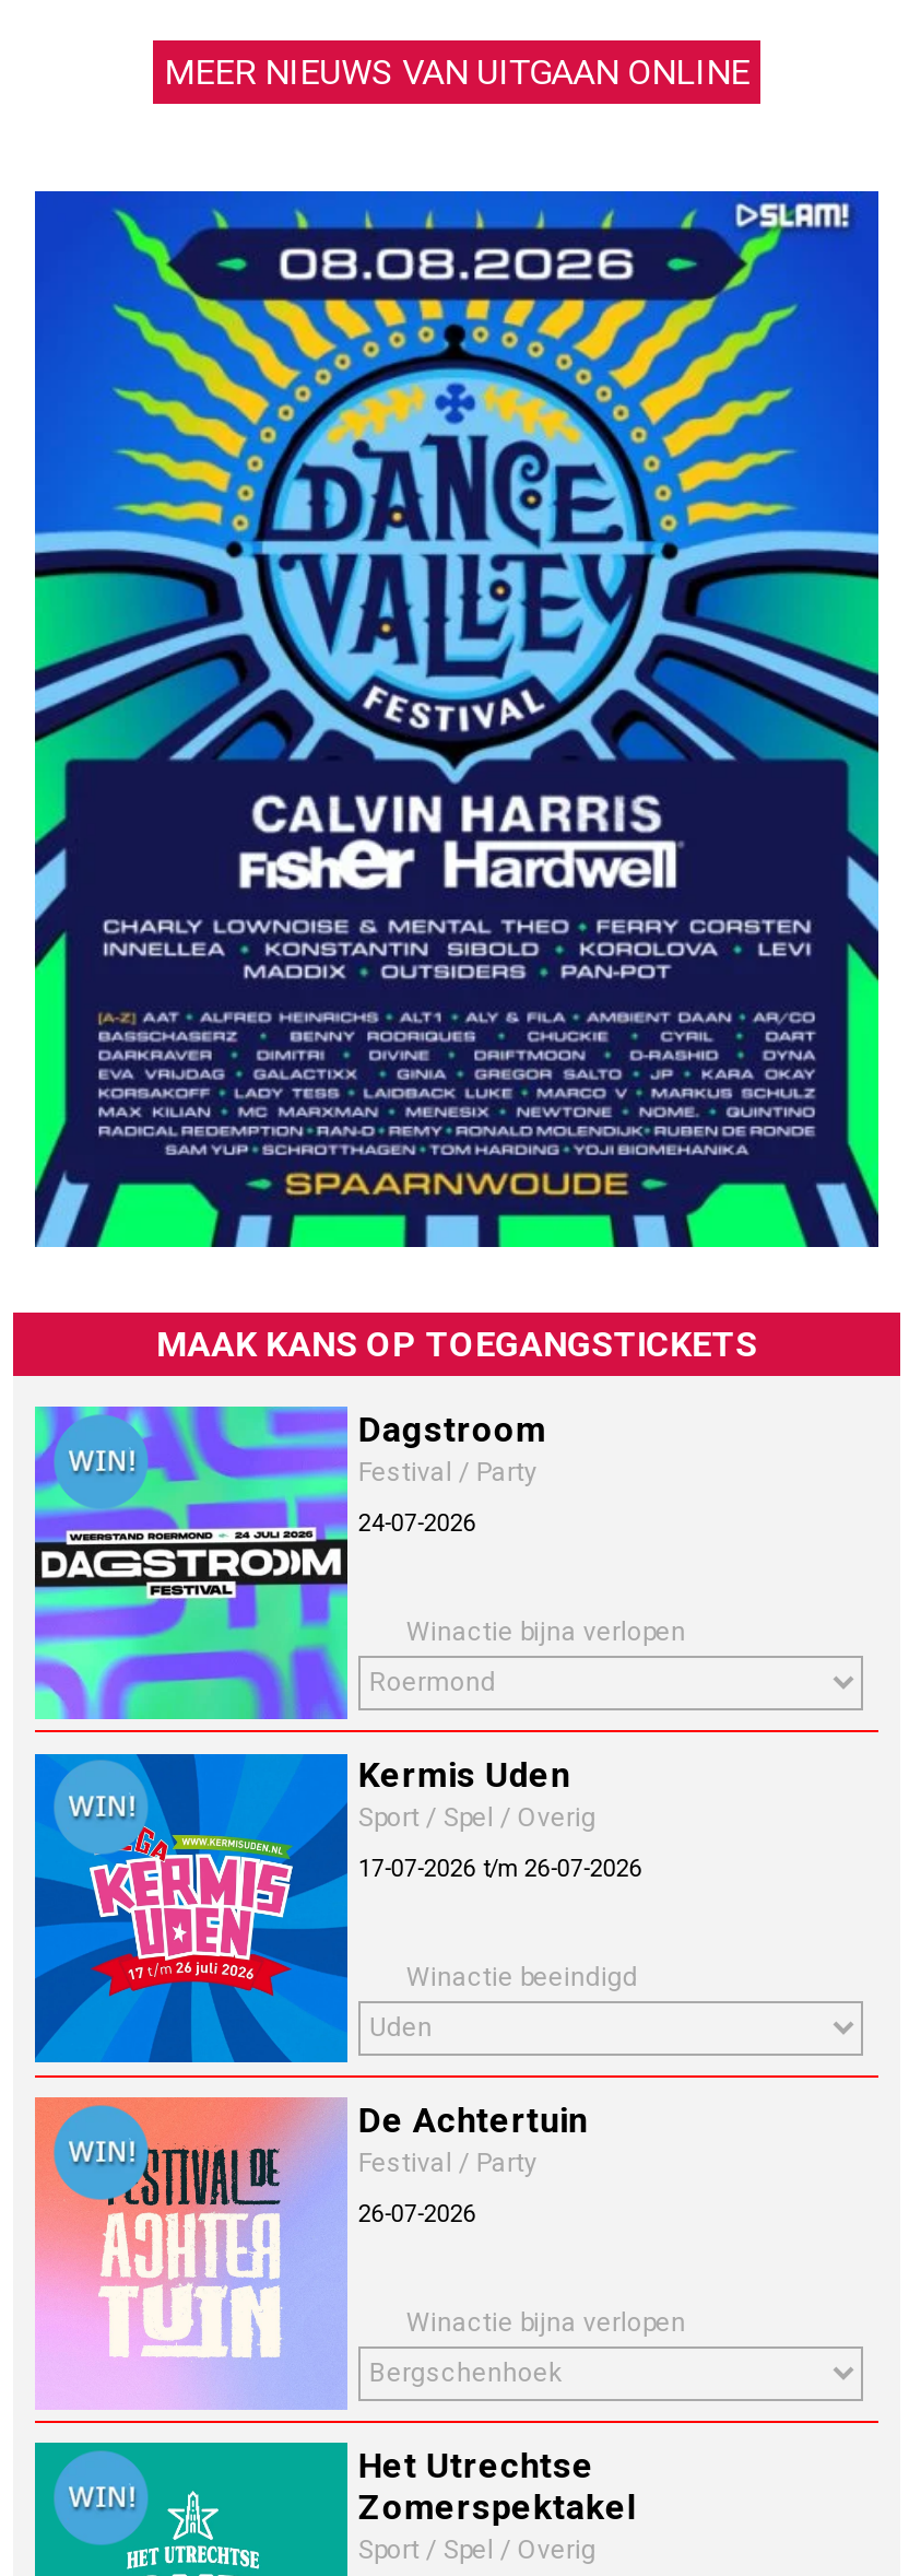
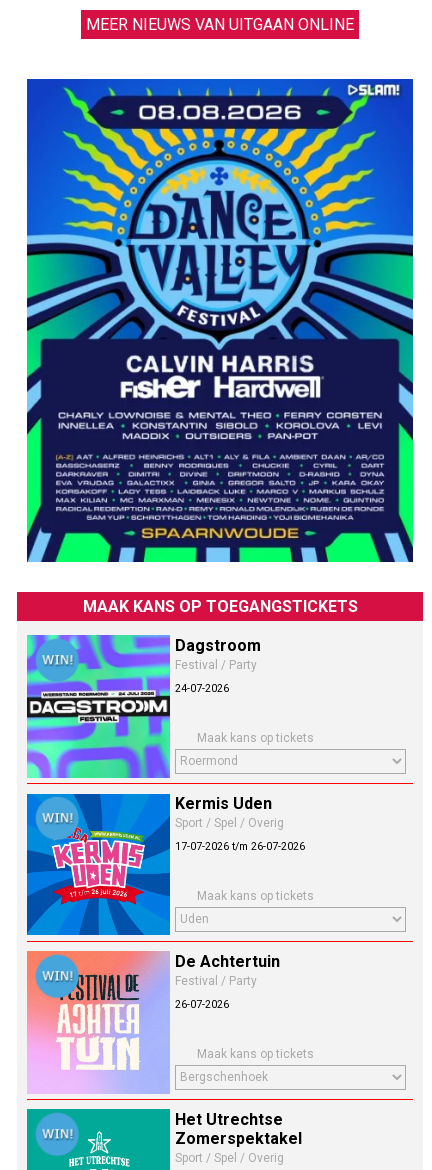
- Winactie bijna verlopen
+ Maak kans op tickets

- Winactie beeindigd
+ Maak kans op tickets

- Winactie bijna verlopen
+ Maak kans op tickets
